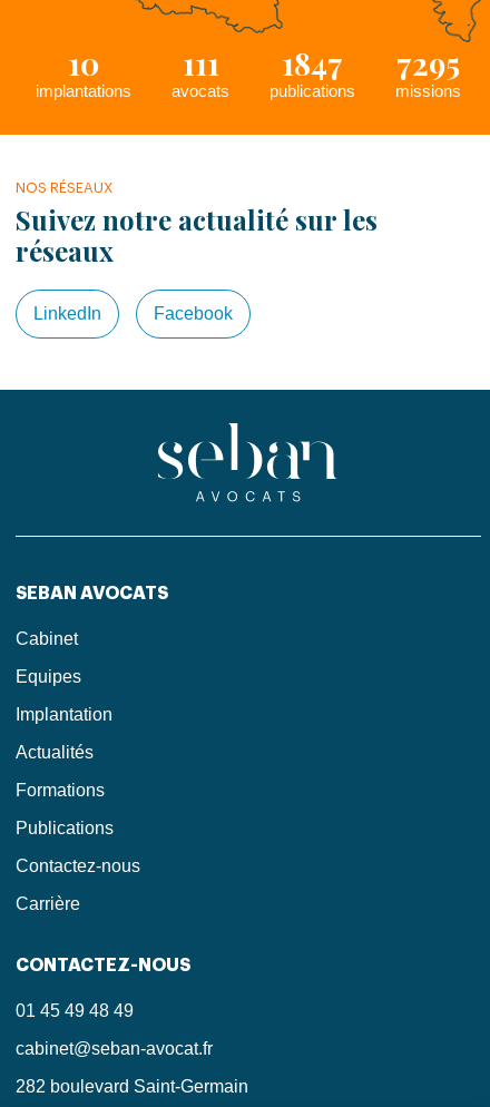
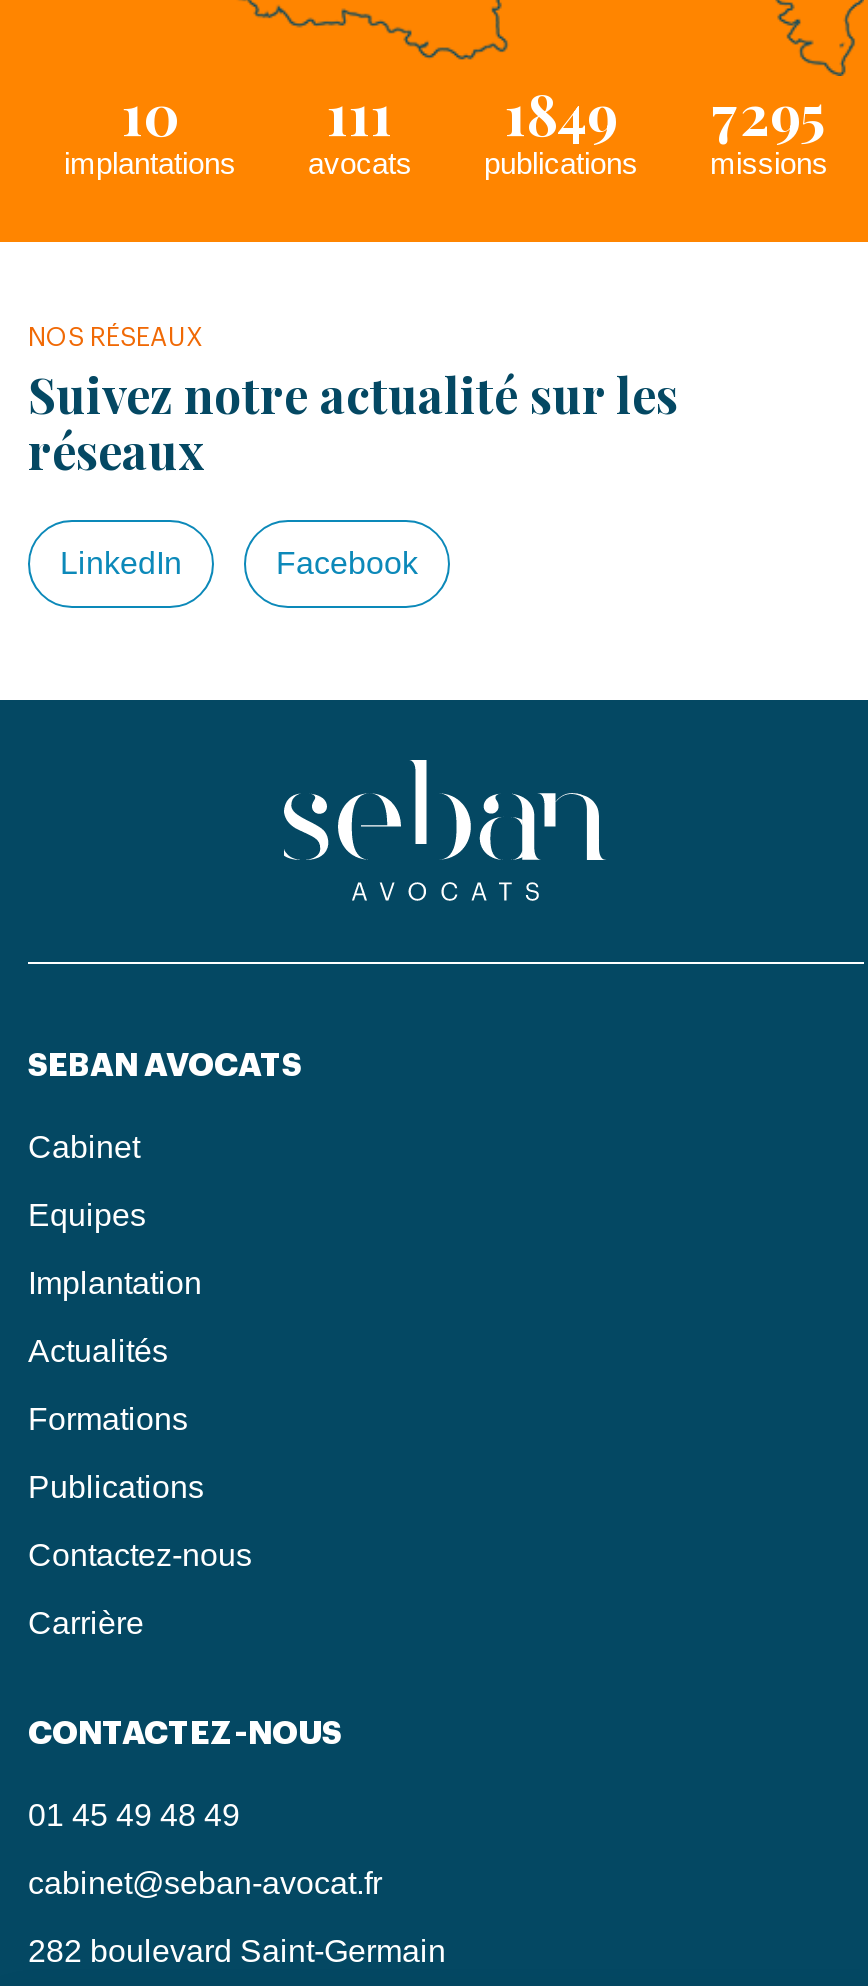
- 111 1847 7295
+ 111 1849 7295
